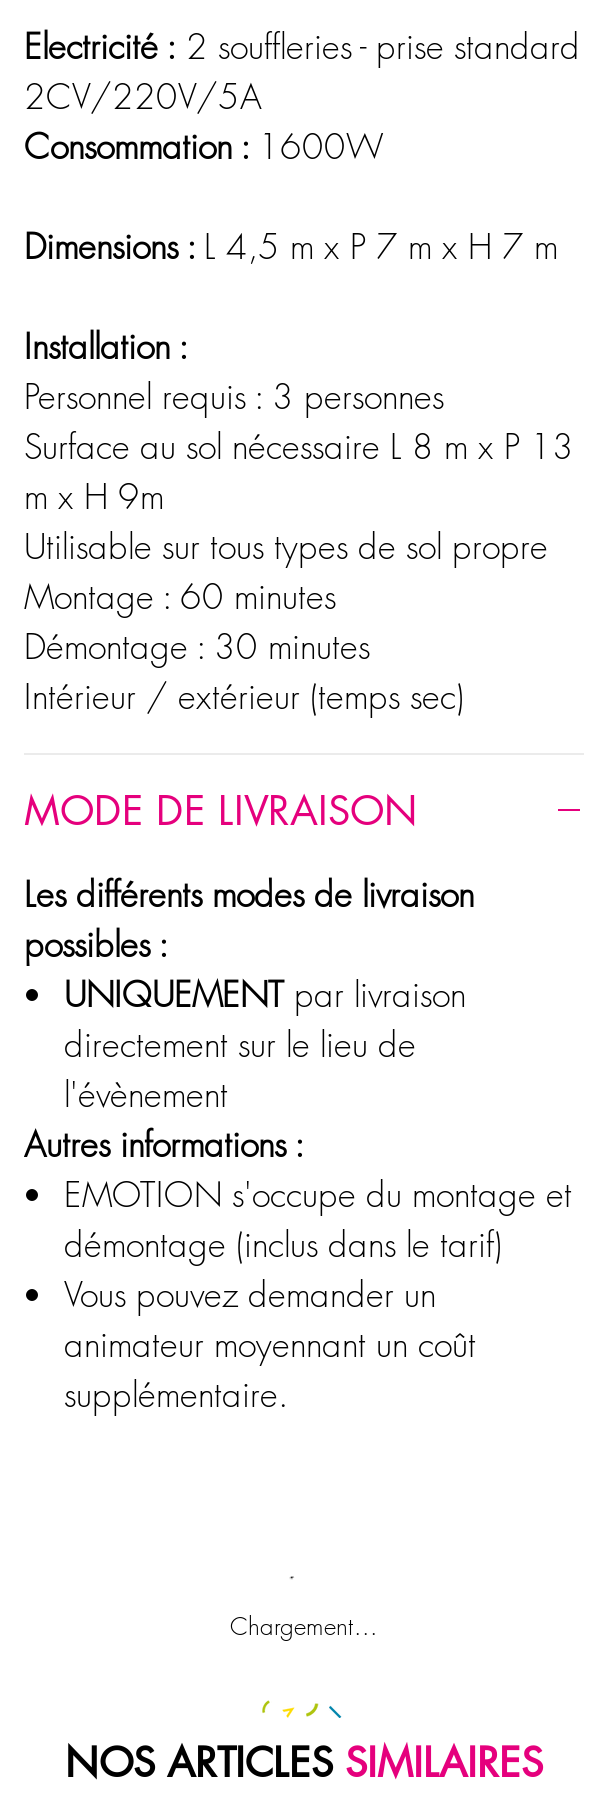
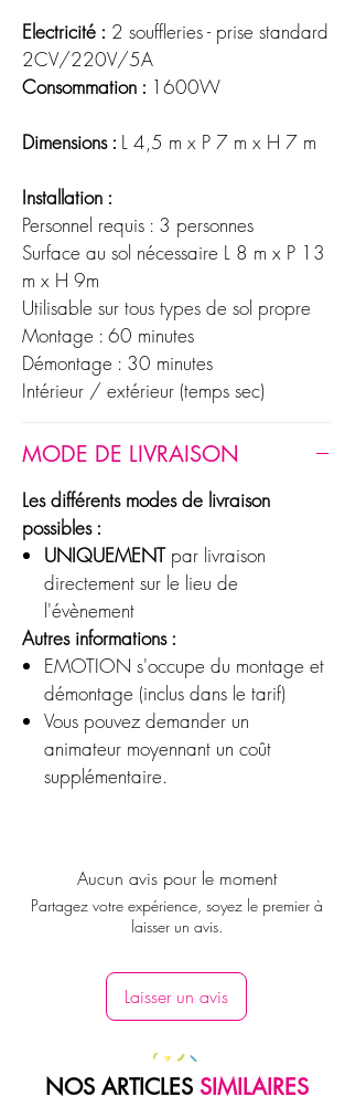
- Chargement...
+ Aucun avis pour le moment
+ Partagez votre expérience, soyez le premier à
+ laisser un avis.
+ Laisser un avis
